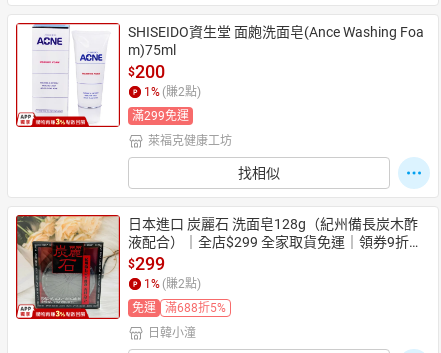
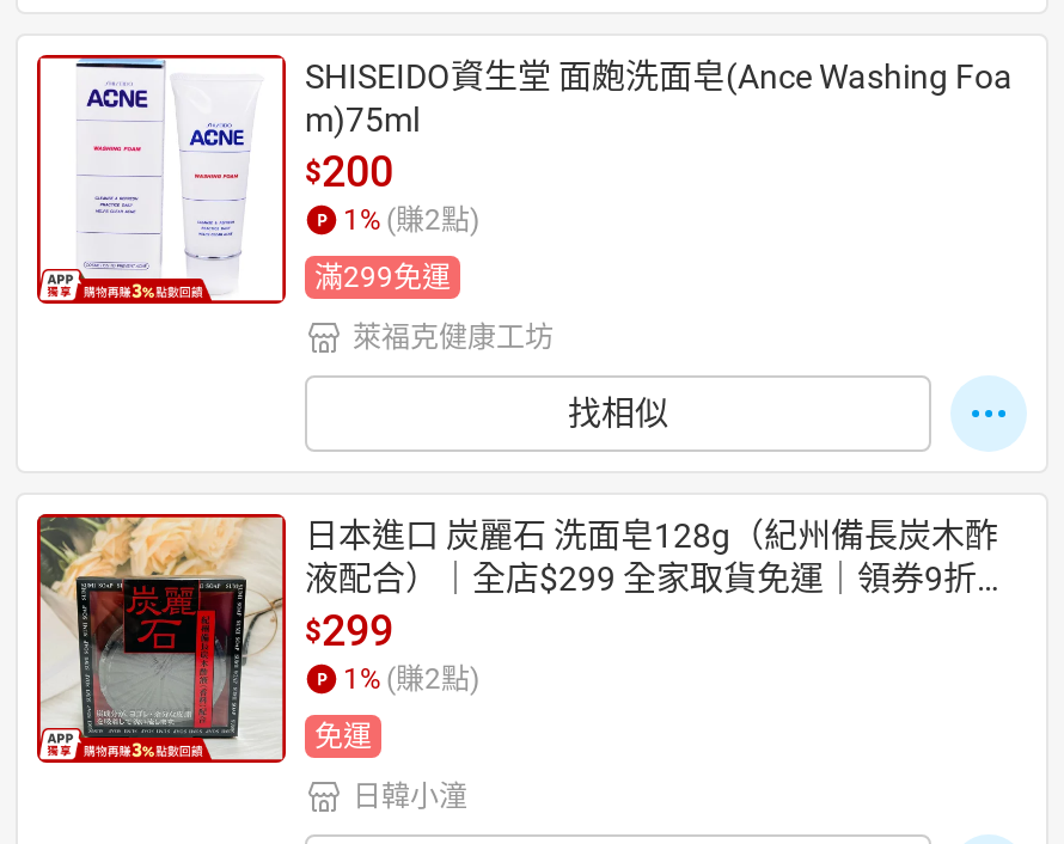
- 滿688折5%
